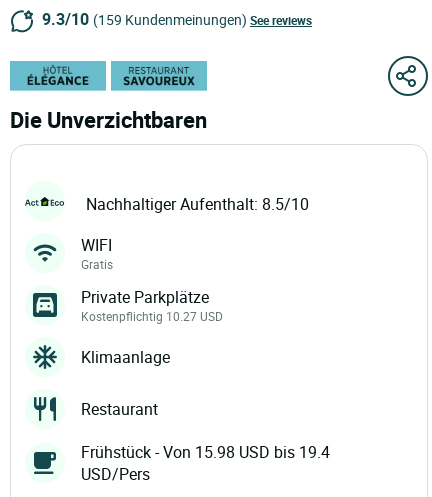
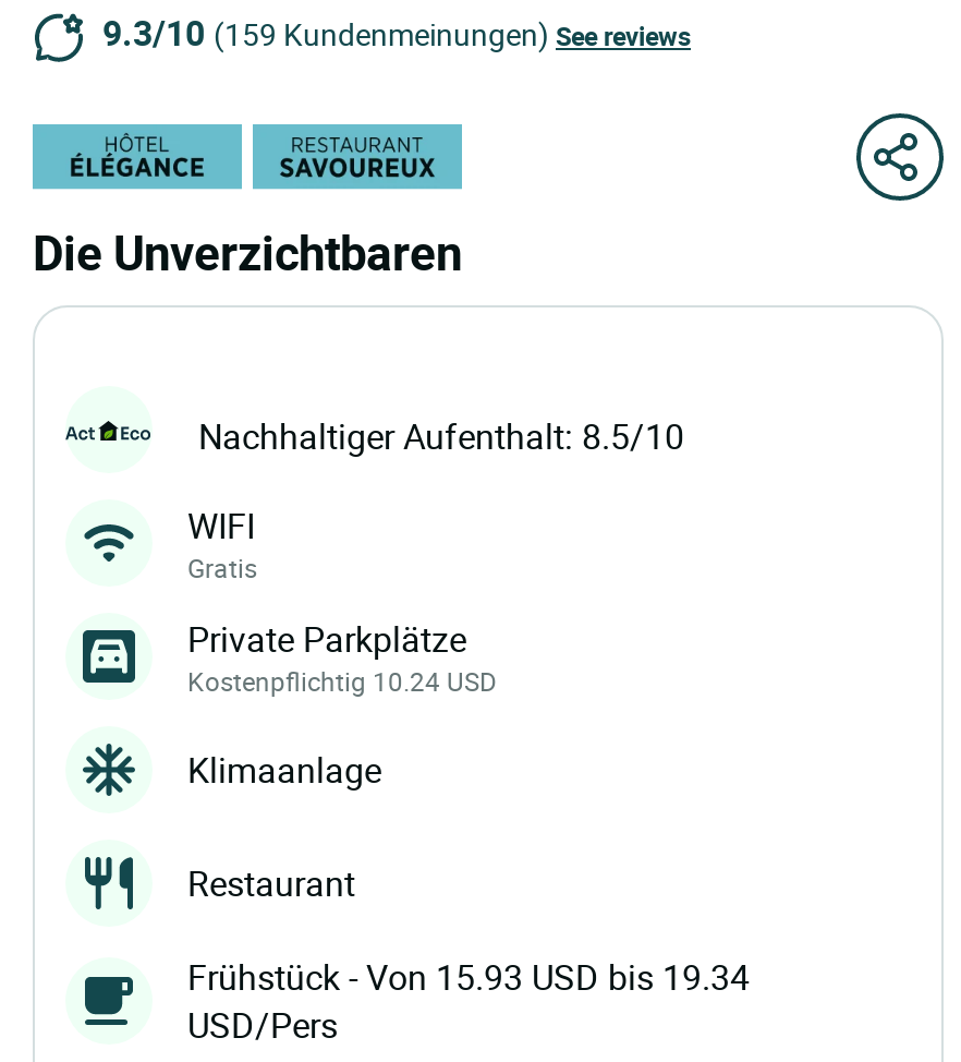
- Kostenpflichtig 10.27 USD
+ Kostenpflichtig 10.24 USD

- Frühstück - Von 15.98 USD bis 19.4
+ Frühstück - Von 15.93 USD bis 19.34
